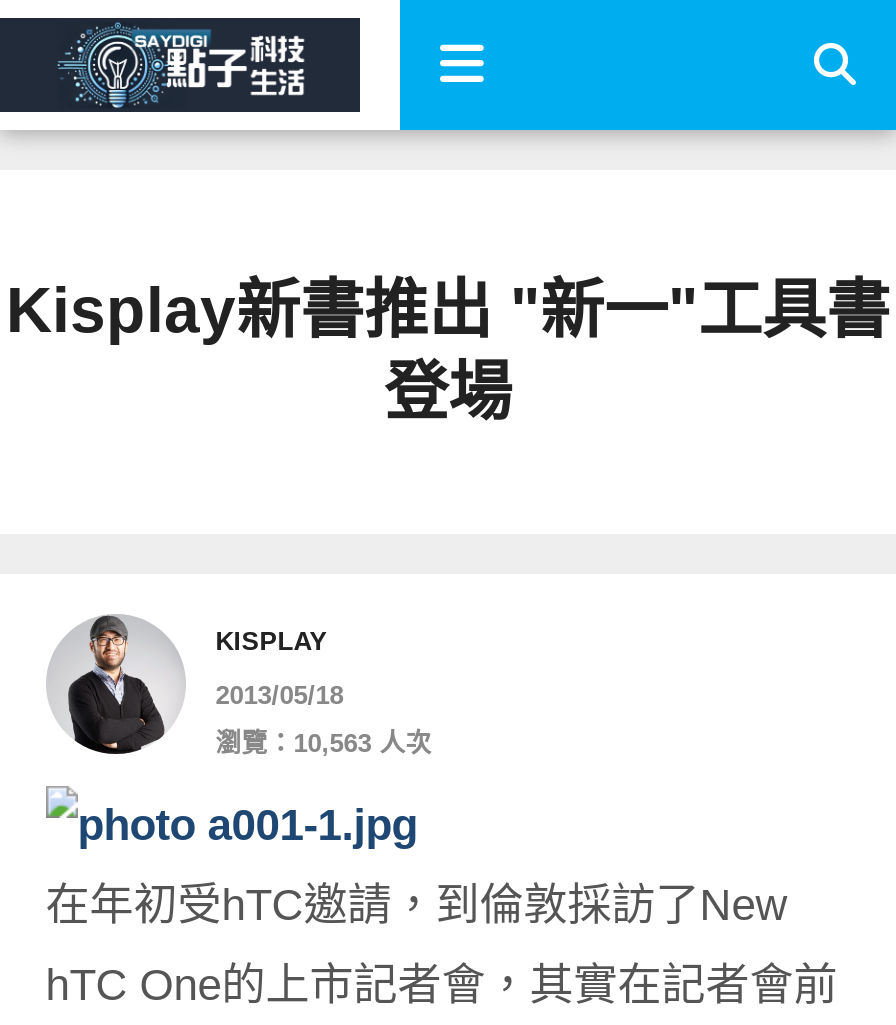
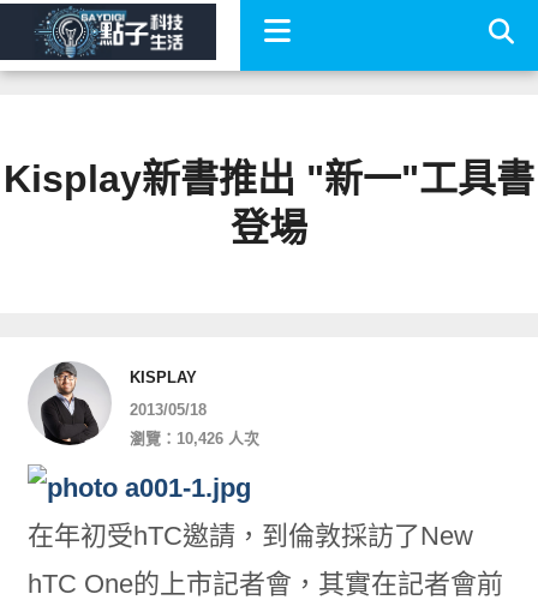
- 瀏覽：10,563 人次
+ 瀏覽：10,426 人次
